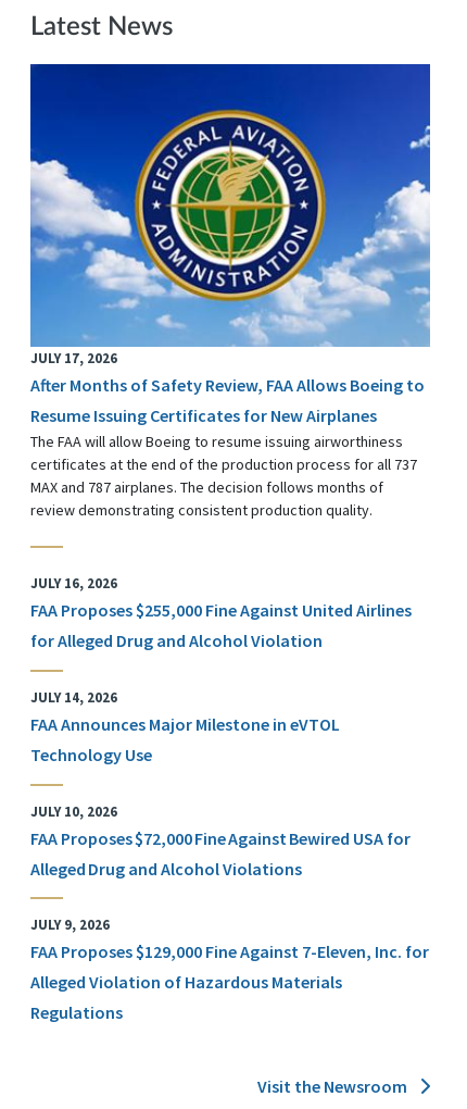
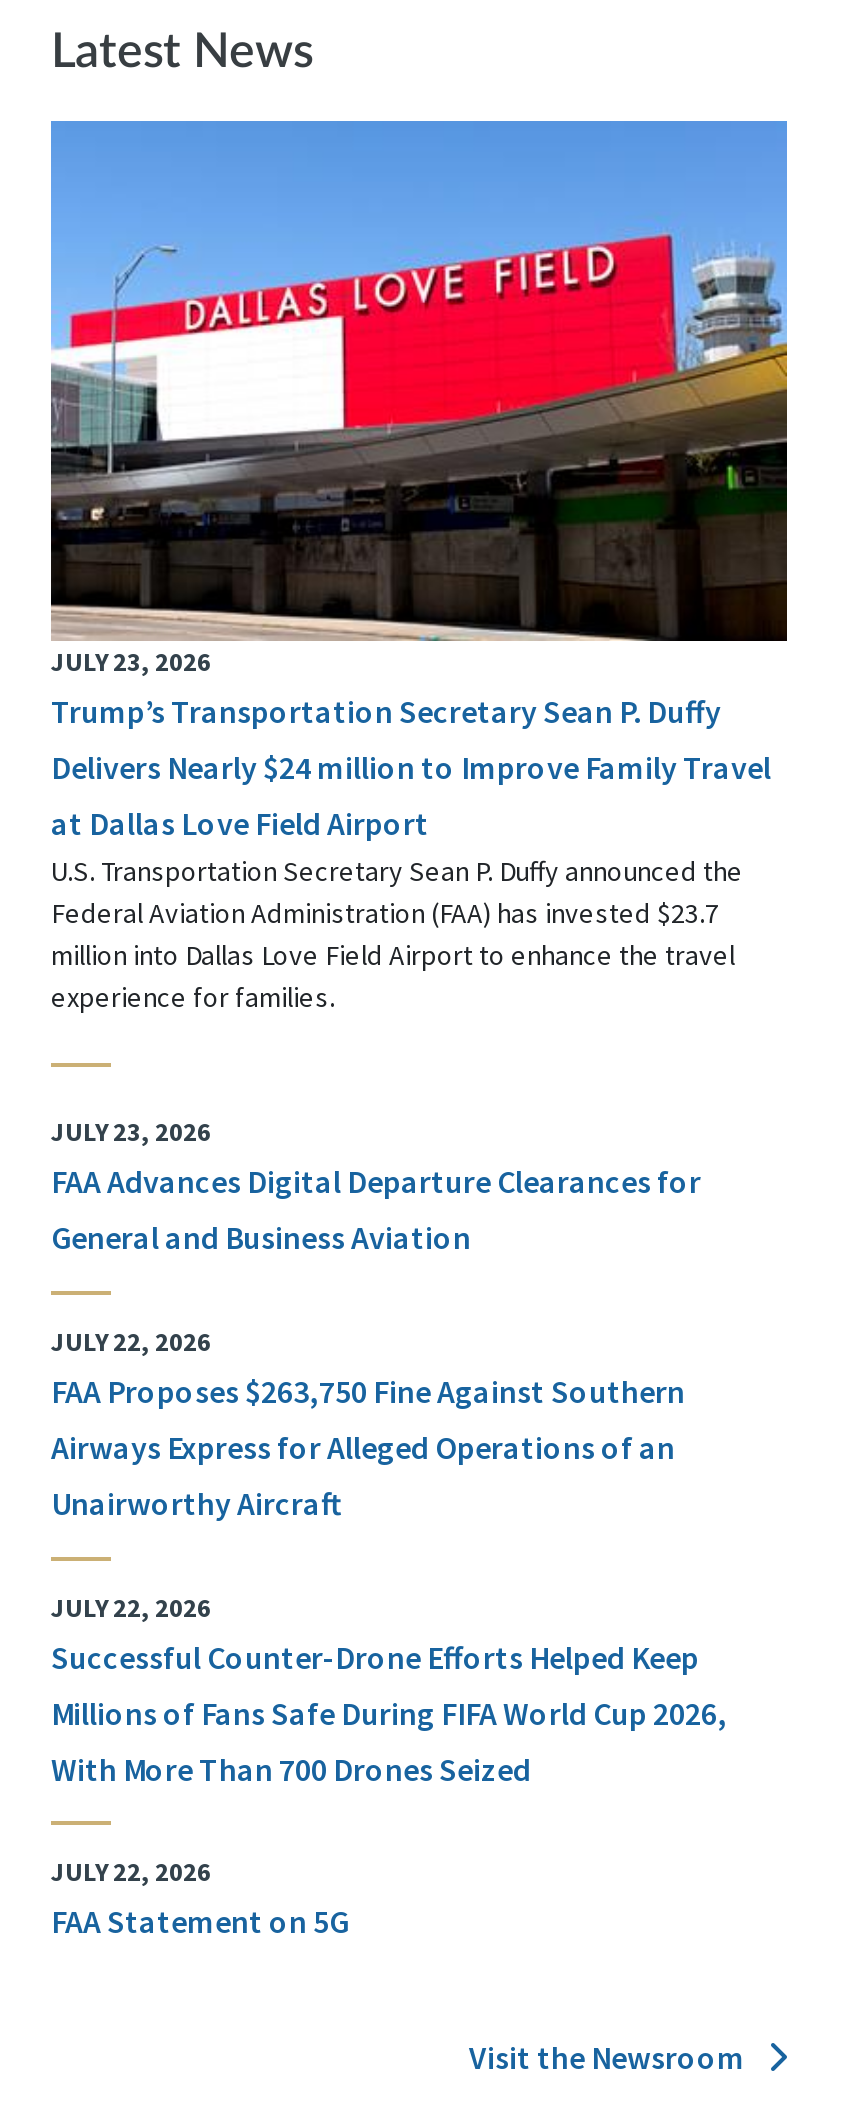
- [image]
- JULY 17, 2026
- After Months of Safety Review, FAA Allows Boeing to
- Resume Issuing Certificates for New Airplanes
- The FAA will allow Boeing to resume issuing airworthiness
- certificates at the end of the production process for all 737
- MAX and 787 airplanes. The decision follows months of
- review demonstrating consistent production quality.
+ [image]
+ JULY 23, 2026
+ Trump’s Transportation Secretary Sean P. Duffy
+ Delivers Nearly $24 million to Improve Family Travel
+ at Dallas Love Field Airport
+ U.S. Transportation Secretary Sean P. Duffy announced the
+ Federal Aviation Administration (FAA) has invested $23.7
+ million into Dallas Love Field Airport to enhance the travel
+ experience for families.

- JULY 16, 2026
- FAA Proposes $255,000 Fine Against United Airlines
- for Alleged Drug and Alcohol Violation
+ JULY 23, 2026
+ FAA Advances Digital Departure Clearances for
+ General and Business Aviation

- JULY 14, 2026
- FAA Announces Major Milestone in eVTOL
- Technology Use
+ JULY 22, 2026
+ FAA Proposes $263,750 Fine Against Southern
+ Airways Express for Alleged Operations of an
+ Unairworthy Aircraft

- JULY 10, 2026
- FAA Proposes $72,000 Fine Against Bewired USA for
- Alleged Drug and Alcohol Violations
+ JULY 22, 2026
+ Successful Counter-Drone Efforts Helped Keep
+ Millions of Fans Safe During FIFA World Cup 2026,
+ With More Than 700 Drones Seized

- JULY 9, 2026
- FAA Proposes $129,000 Fine Against 7-Eleven, Inc. for
- Alleged Violation of Hazardous Materials
- Regulations
+ JULY 22, 2026
+ FAA Statement on 5G
